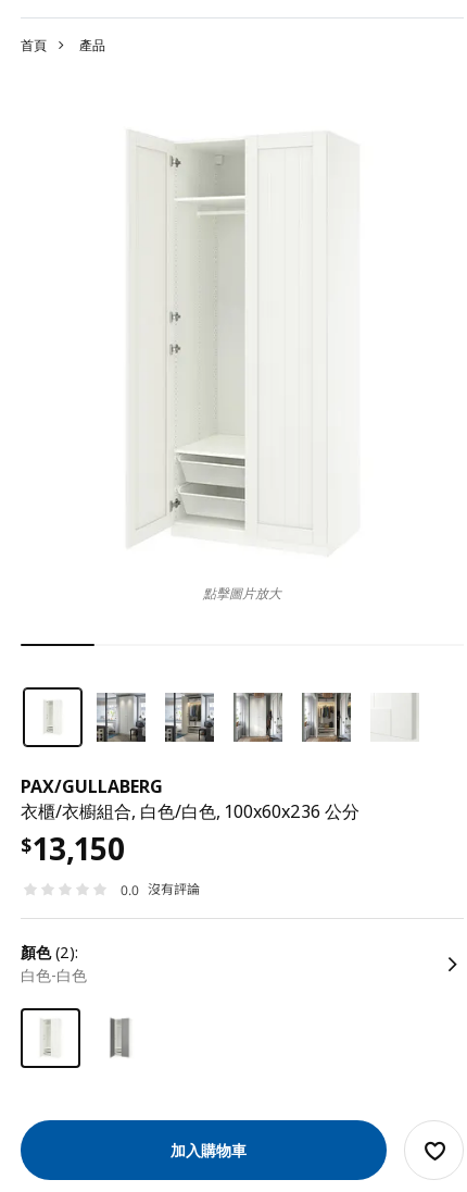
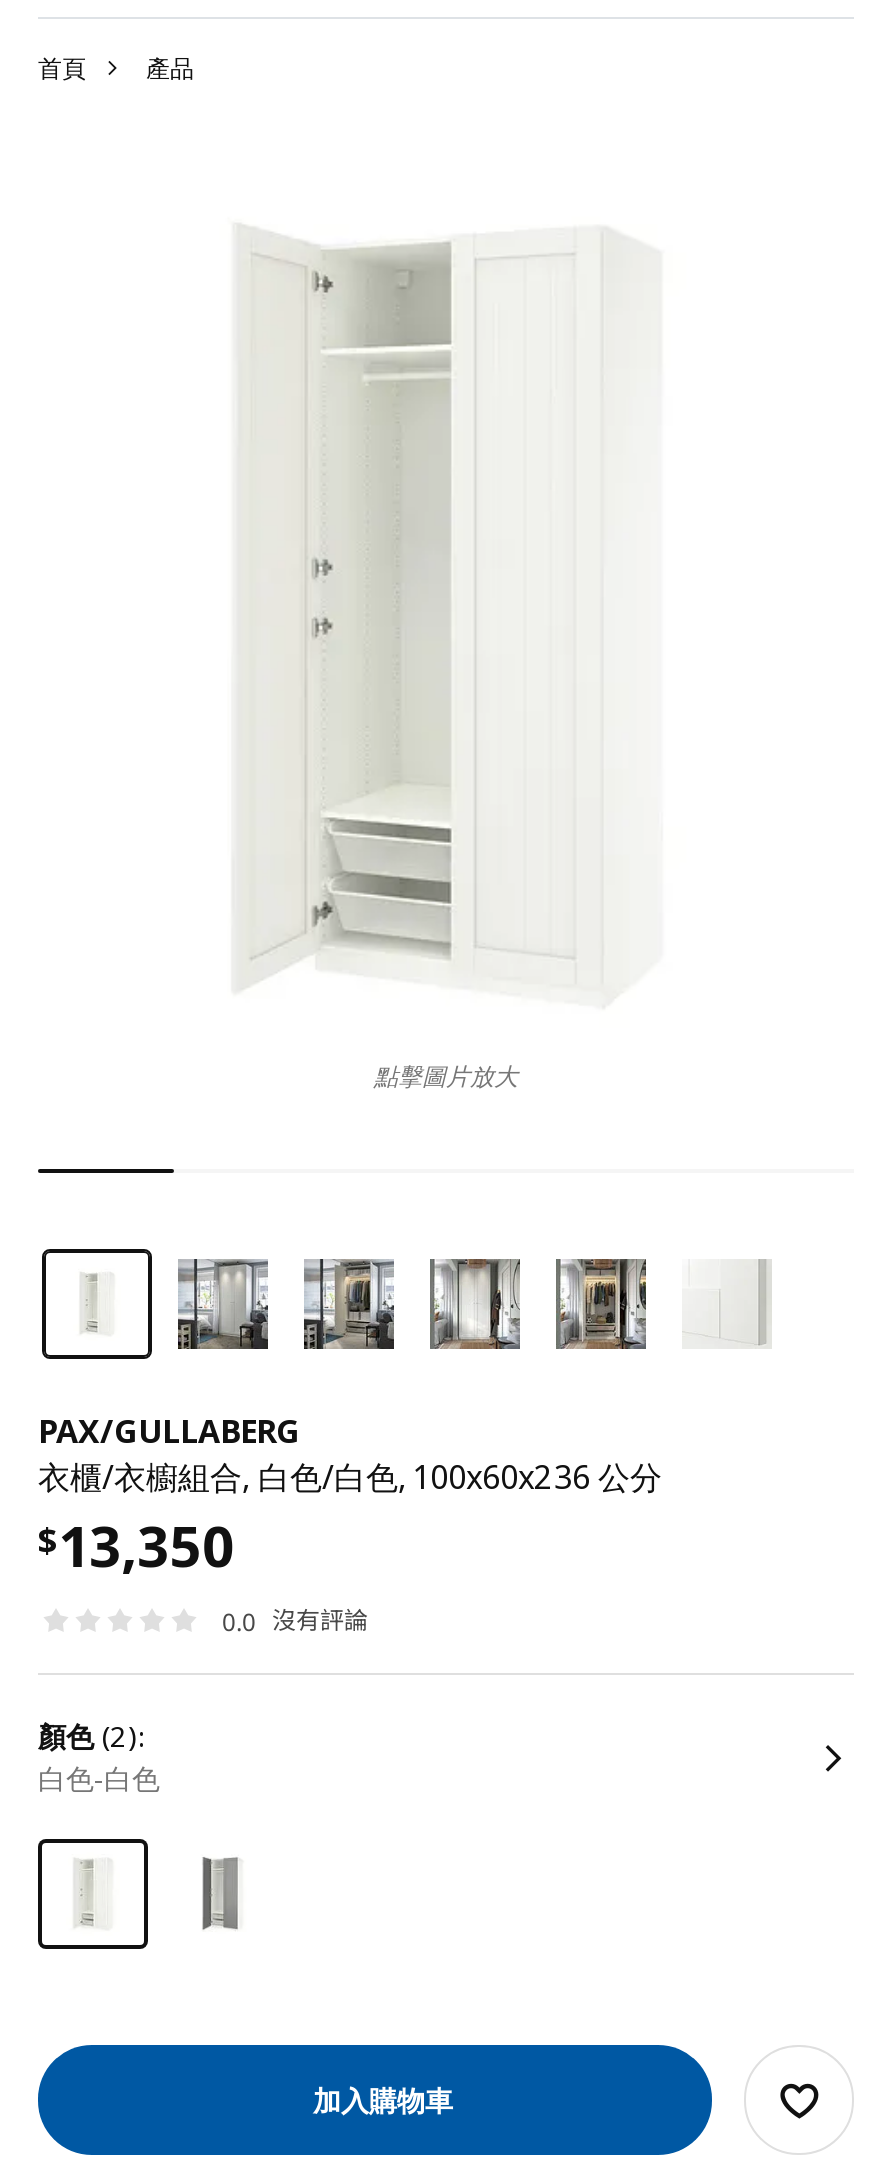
- $ 13,150
+ $ 13,350
